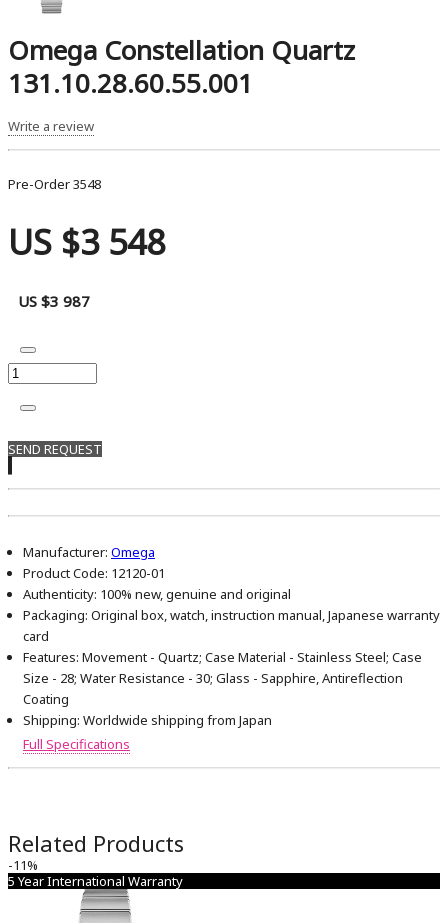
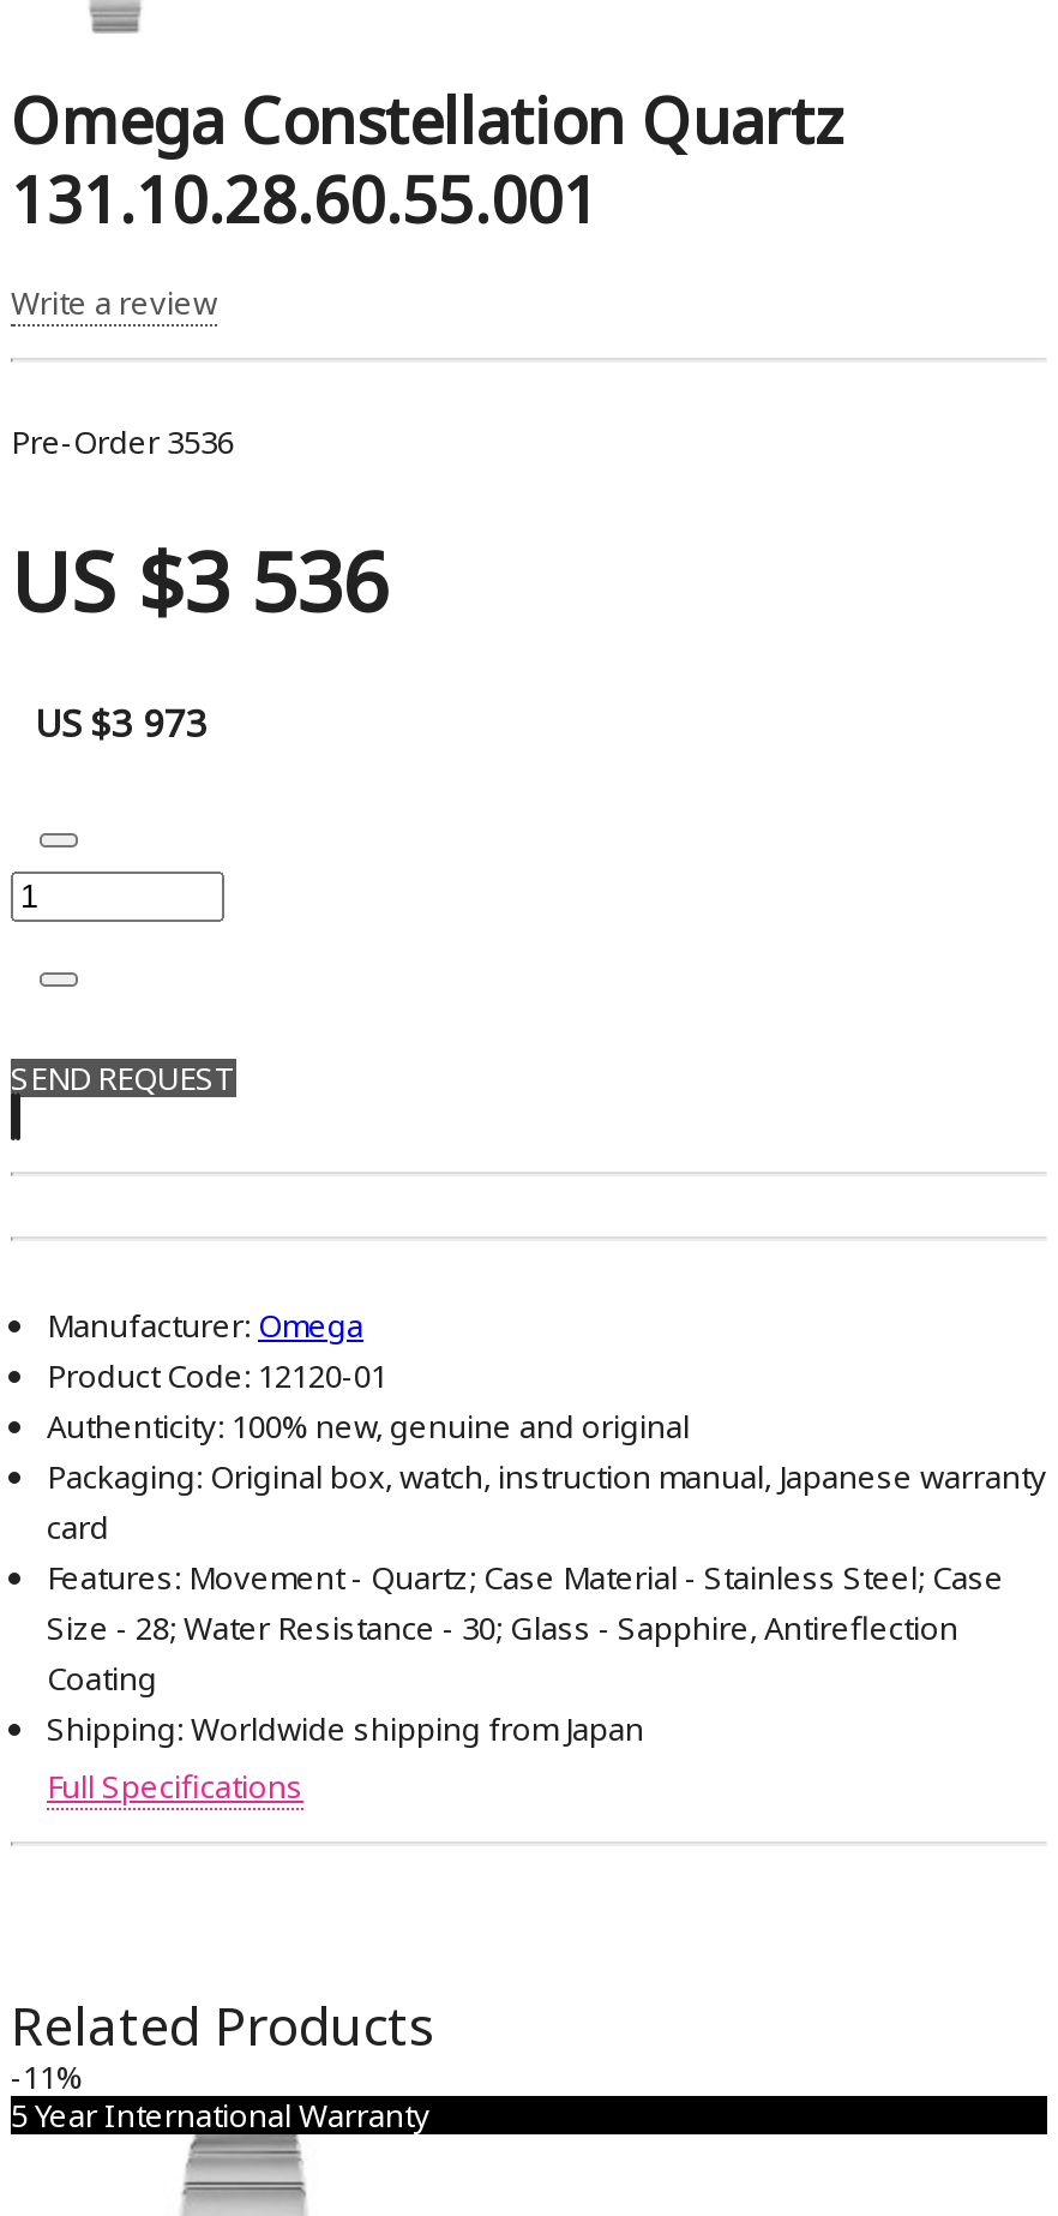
- Pre-Order 3548
+ Pre-Order 3536

- US $3 548
+ US $3 536

- US $3 987
+ US $3 973
